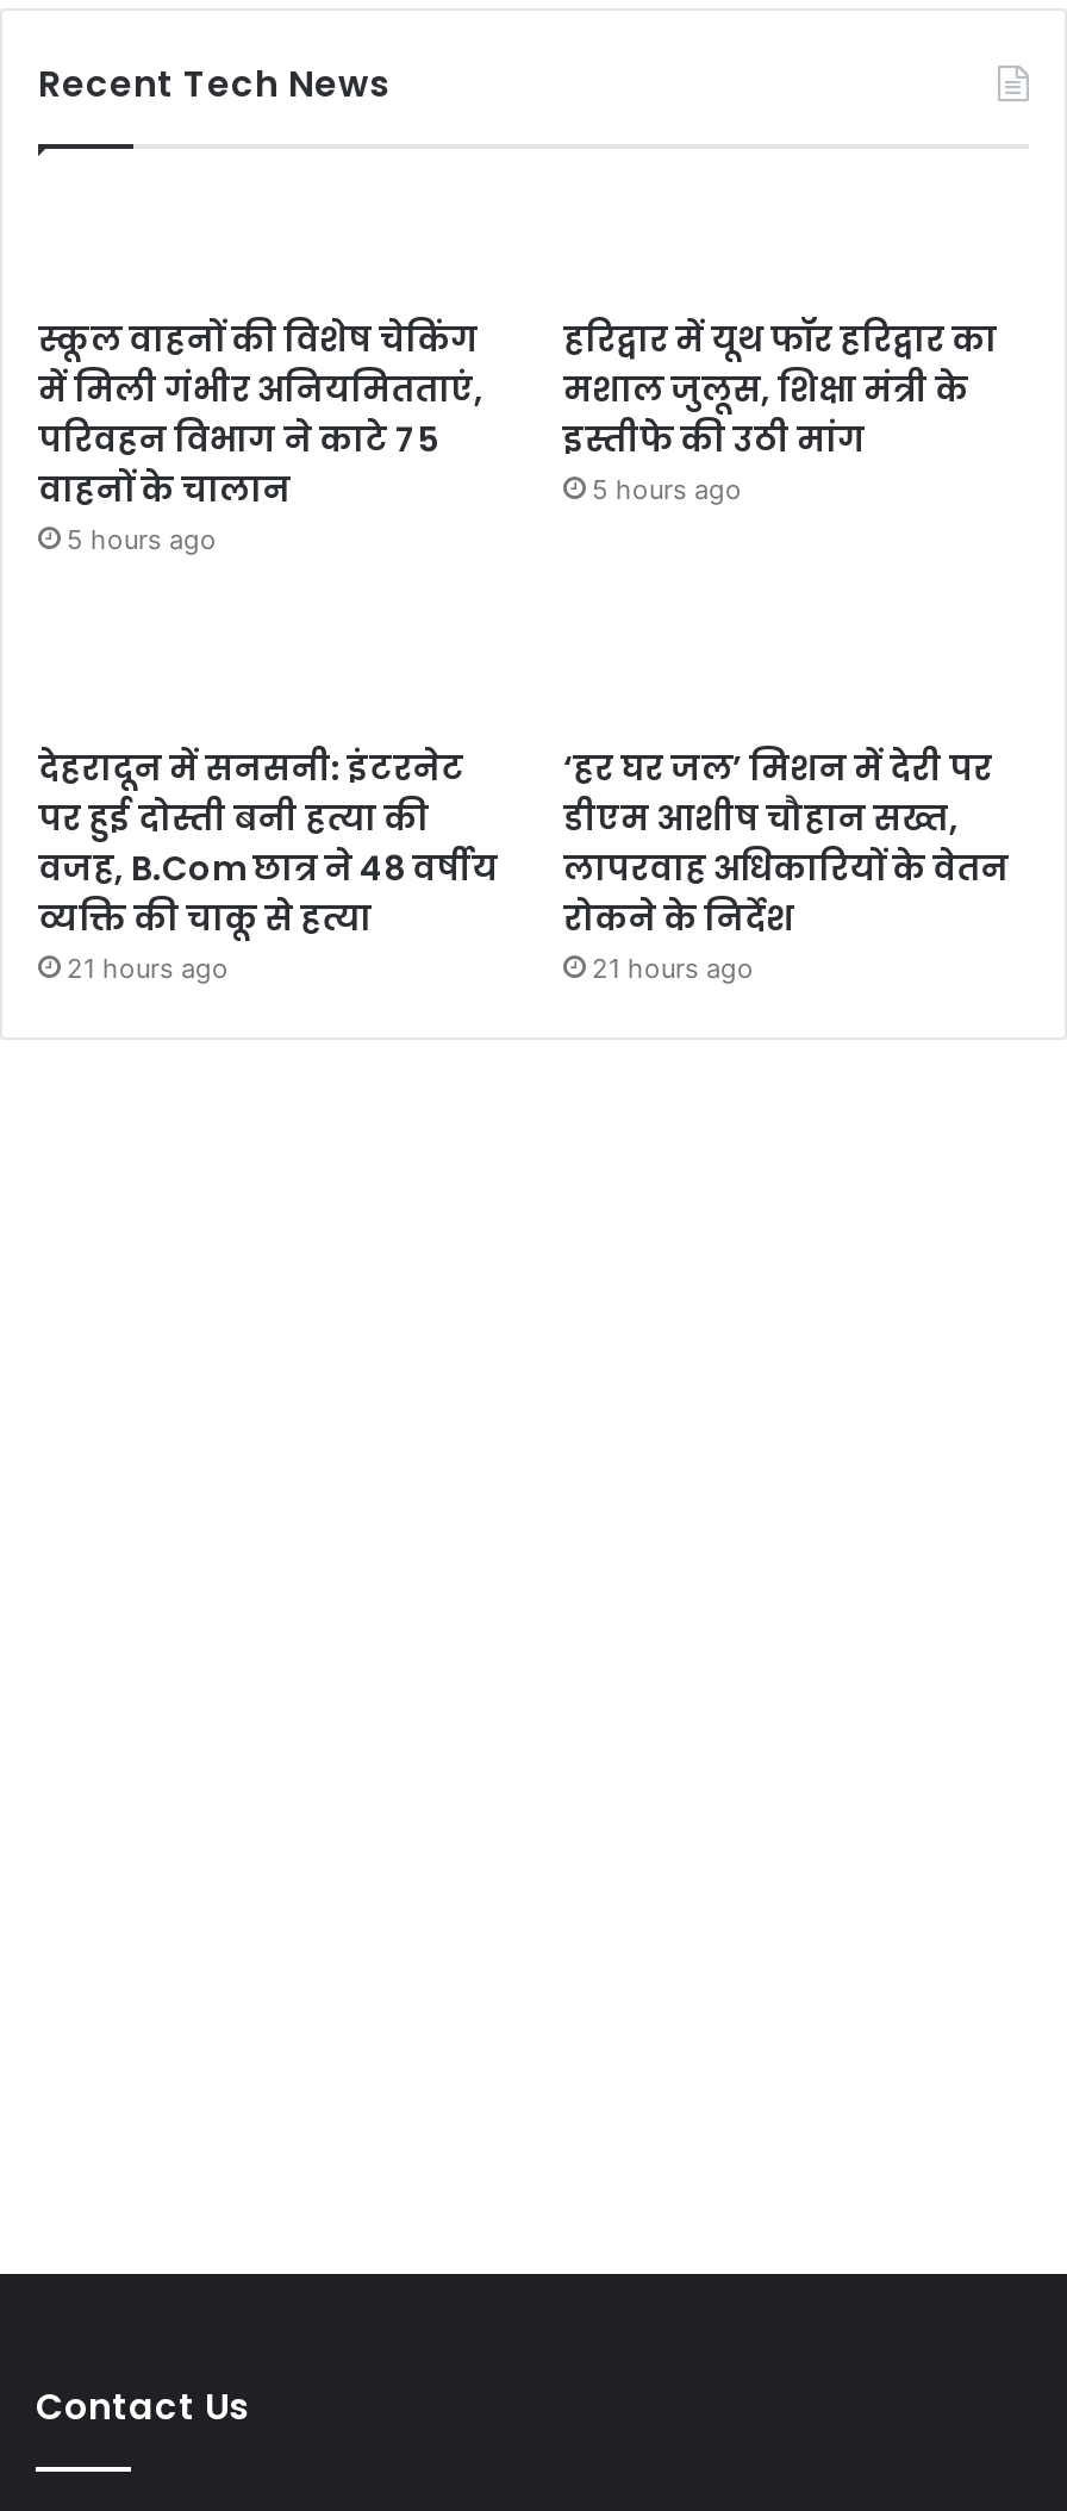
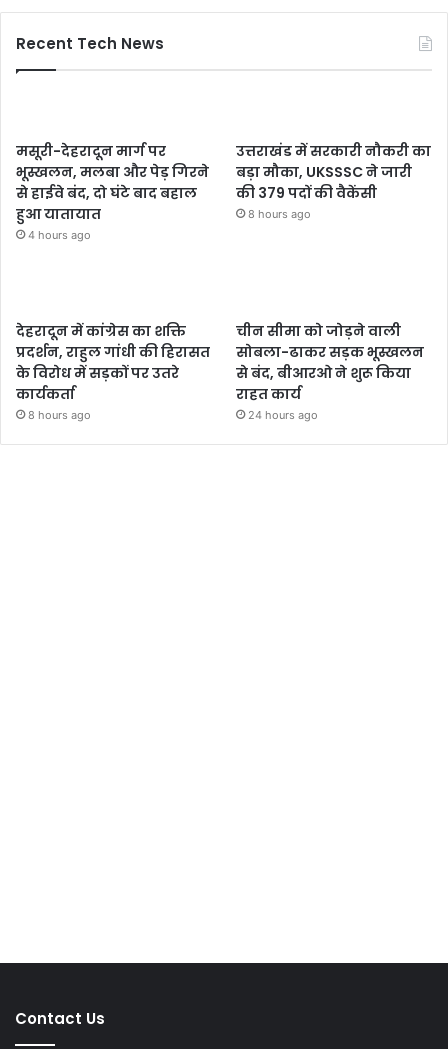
- स्कूल वाहनों की विशेष चेकिंग
- में मिली गंभीर अनियमितताएं,
- परिवहन विभाग ने काटे 75
- वाहनों के चालान
- 5 hours ago
+ मसूरी-देहरादून मार्ग पर
+ भूस्खलन, मलबा और पेड़ गिरने
+ से हाईवे बंद, दो घंटे बाद बहाल
+ हुआ यातायात
+ 4 hours ago

- हरिद्वार में यूथ फॉर हरिद्वार का
- मशाल जुलूस, शिक्षा मंत्री के
- इस्तीफे की उठी मांग
- 5 hours ago
+ उत्तराखंड में सरकारी नौकरी का
+ बड़ा मौका, UKSSSC ने जारी
+ की 379 पदों की वैकेंसी
+ 8 hours ago

- देहरादून में सनसनी: इंटरनेट
- पर हुई दोस्ती बनी हत्या की
- वजह, B.Com छात्र ने 48 वर्षीय
- व्यक्ति की चाकू से हत्या
- 21 hours ago
+ देहरादून में कांग्रेस का शक्ति
+ प्रदर्शन, राहुल गांधी की हिरासत
+ के विरोध में सड़कों पर उतरे
+ कार्यकर्ता
+ 8 hours ago

- ‘हर घर जल’ मिशन में देरी पर
- डीएम आशीष चौहान सख्त,
- लापरवाह अधिकारियों के वेतन
- रोकने के निर्देश
- 21 hours ago
+ चीन सीमा को जोड़ने वाली
+ सोबला-ढाकर सड़क भूस्खलन
+ से बंद, बीआरओ ने शुरू किया
+ राहत कार्य
+ 24 hours ago
